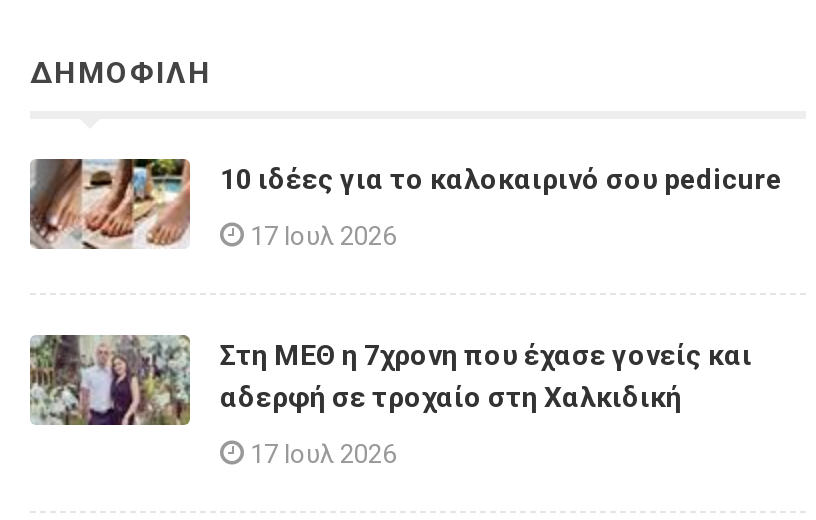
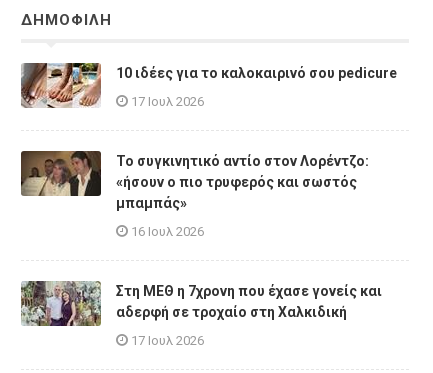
+ [image]
+ Το συγκινητικό αντίο στον Λορέντζο:
+ «ήσουν ο πιο τρυφερός και σωστός
+ μπαμπάς»
+ 16 Ιουλ 2026
